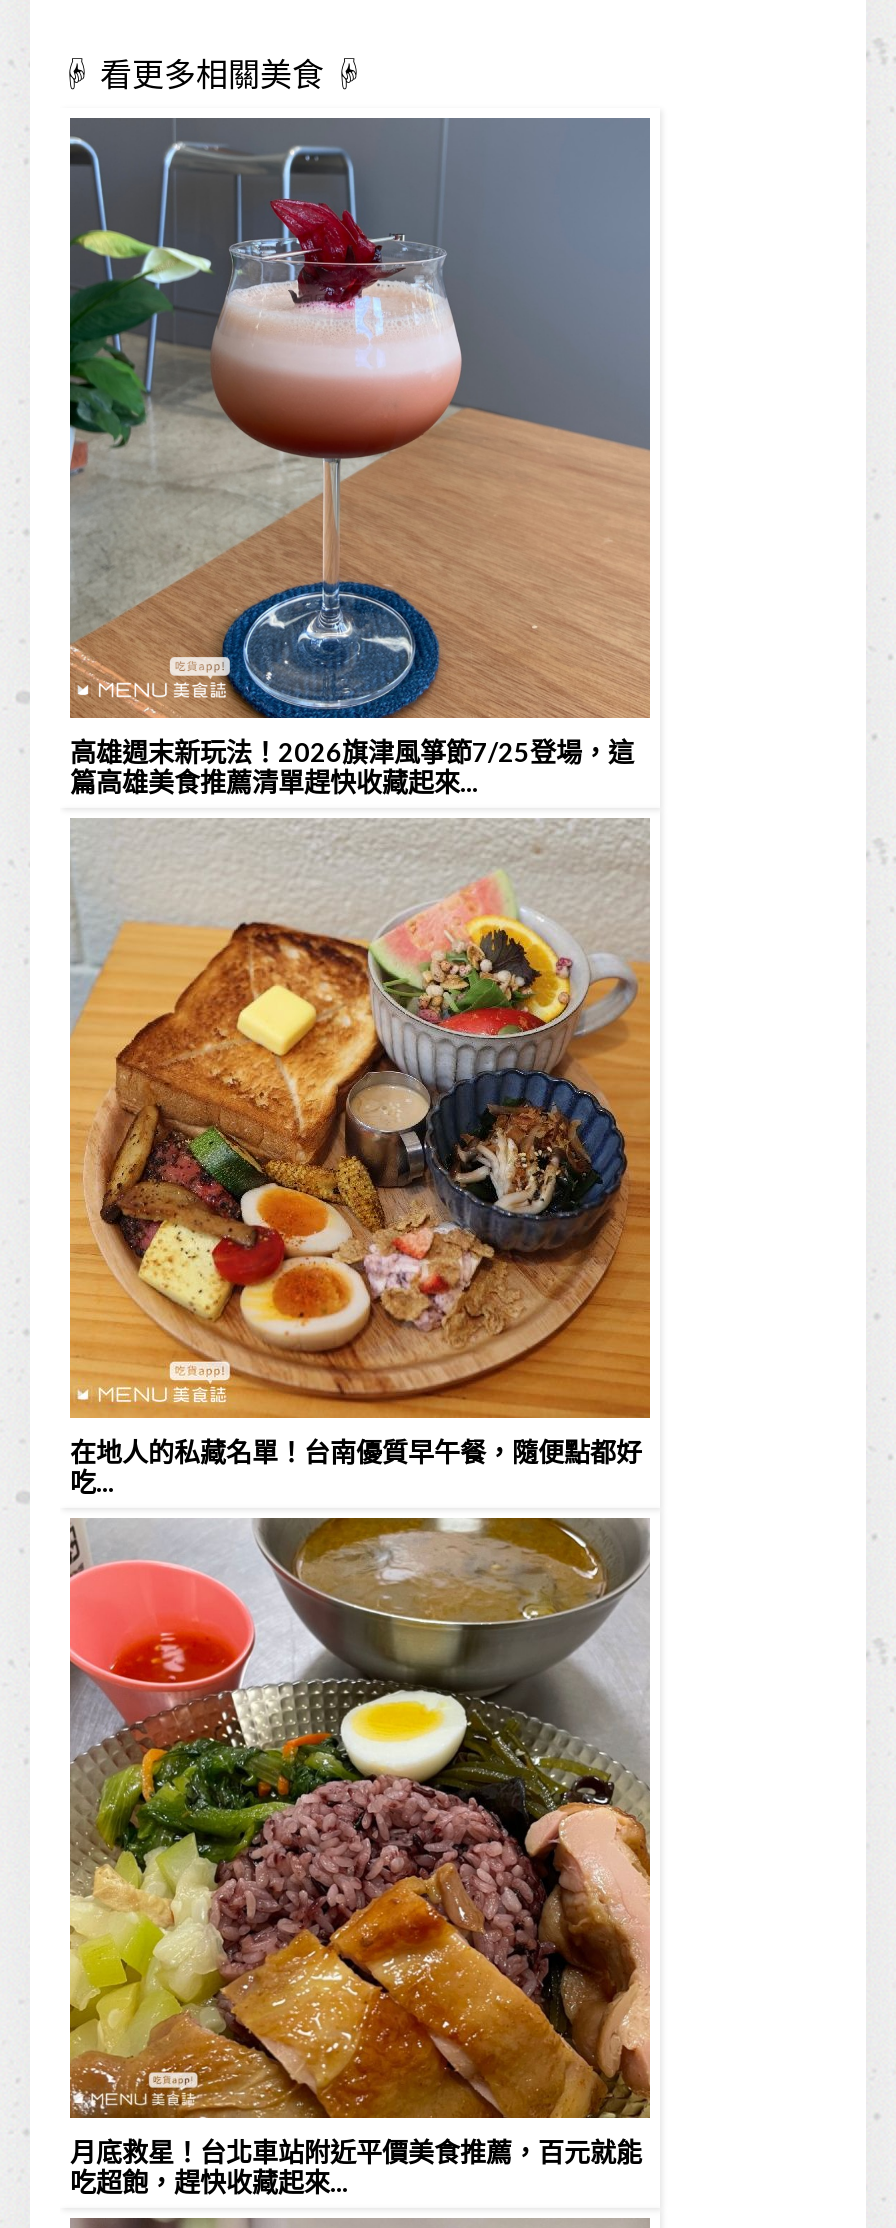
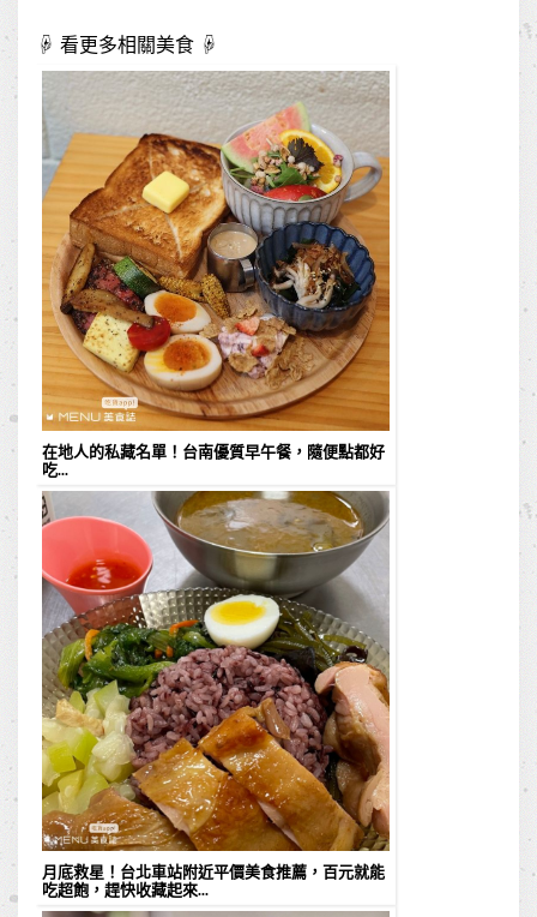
- [image]
- 高雄週末新玩法！2026旗津風箏節7/25登場，這
- 篇高雄美食推薦清單趕快收藏起來...
